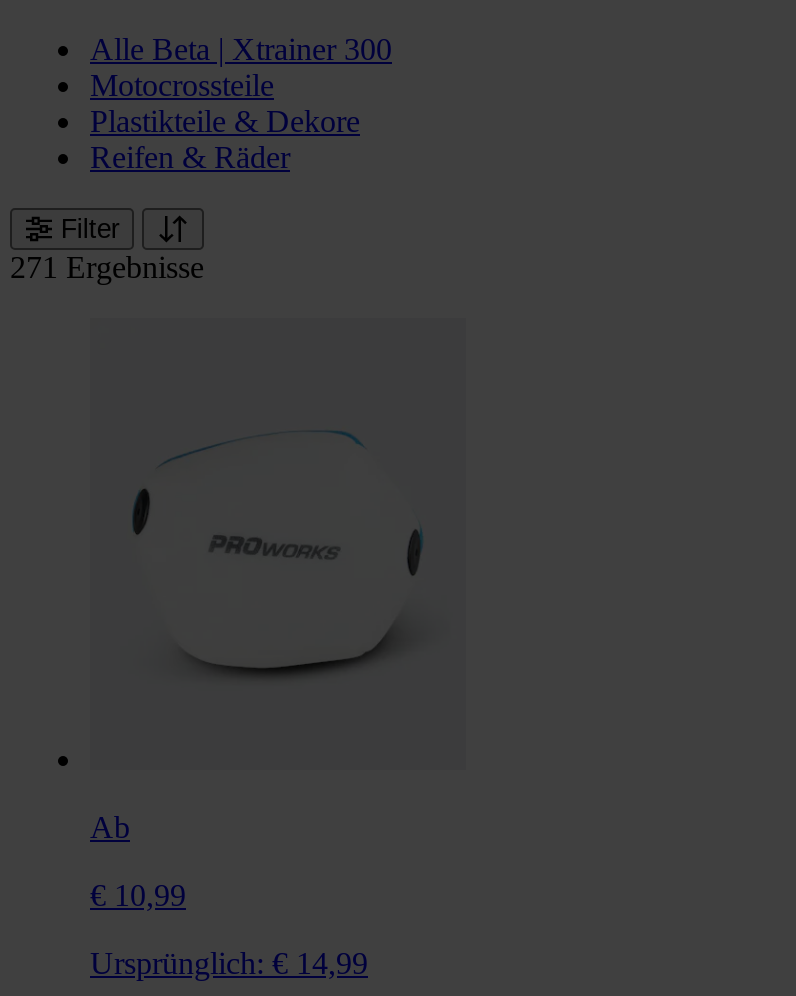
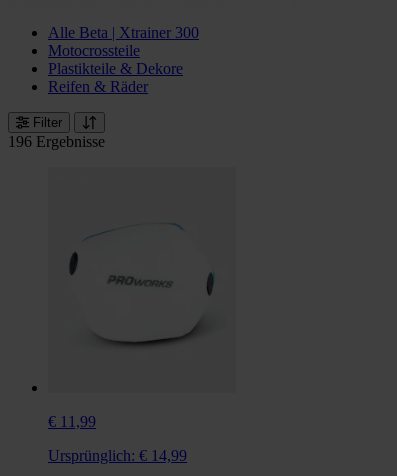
- 271 Ergebnisse
+ 196 Ergebnisse

- Ab
- € 10,99
+ € 11,99
